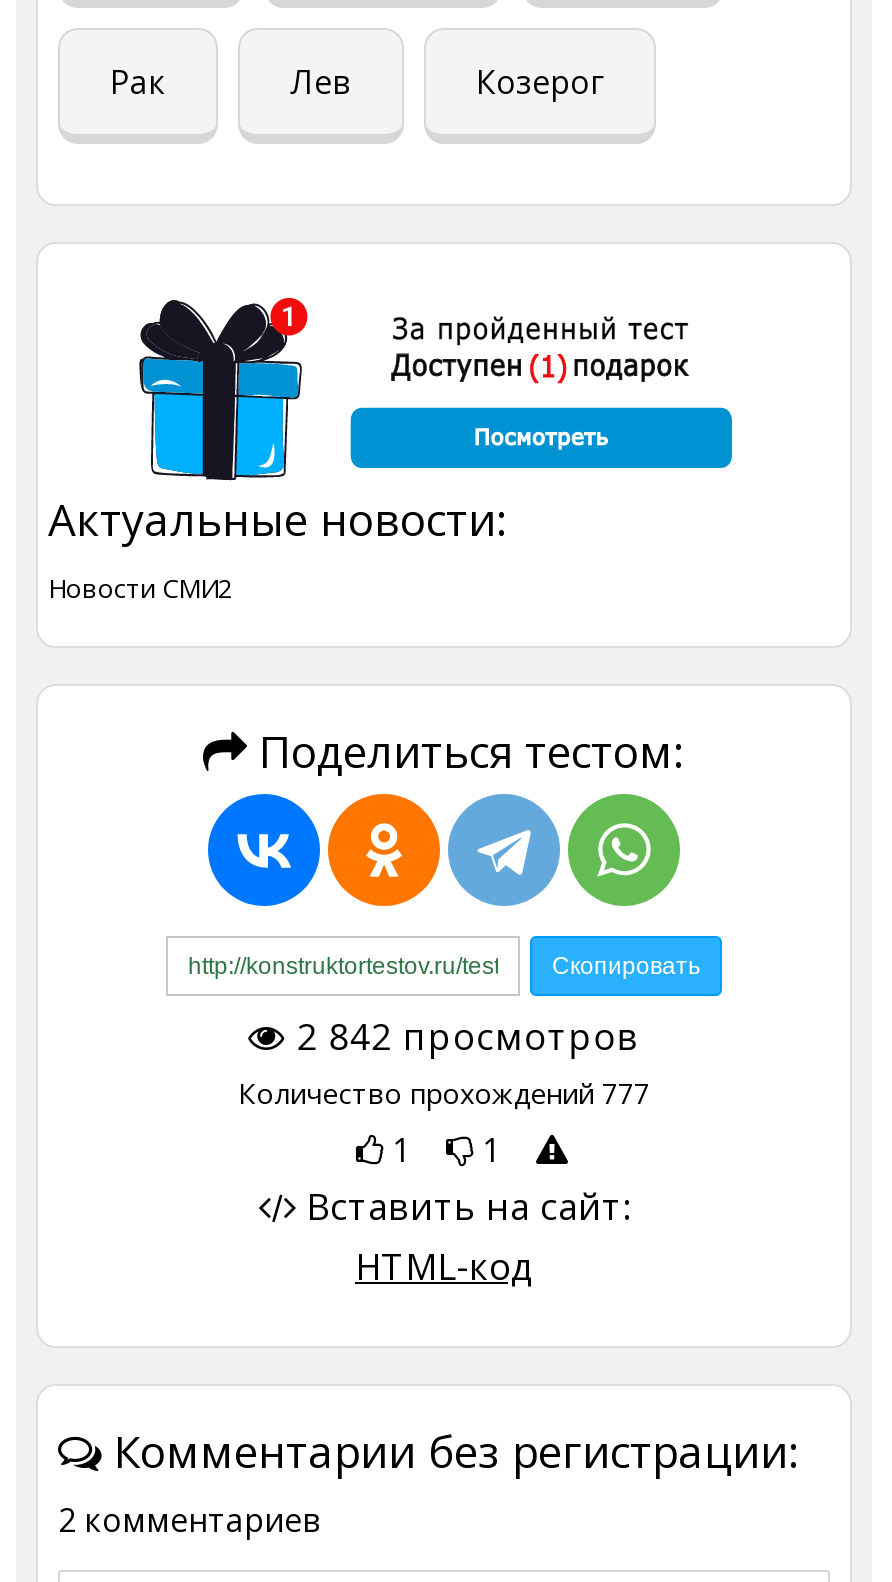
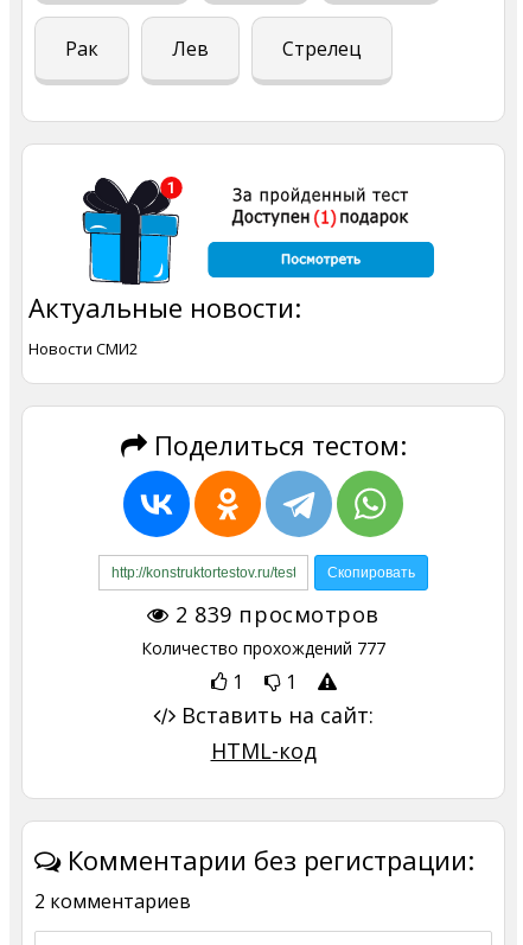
- Козерог
+ Стрелец

- 2 842 просмотров
+ 2 839 просмотров
